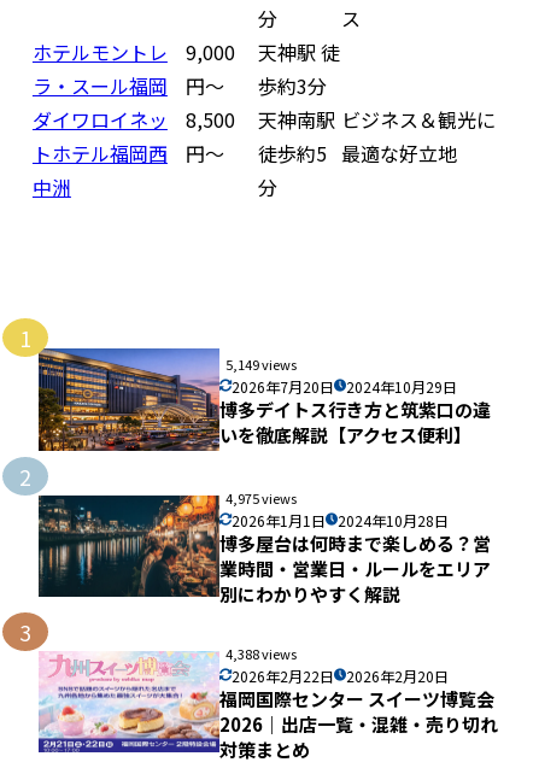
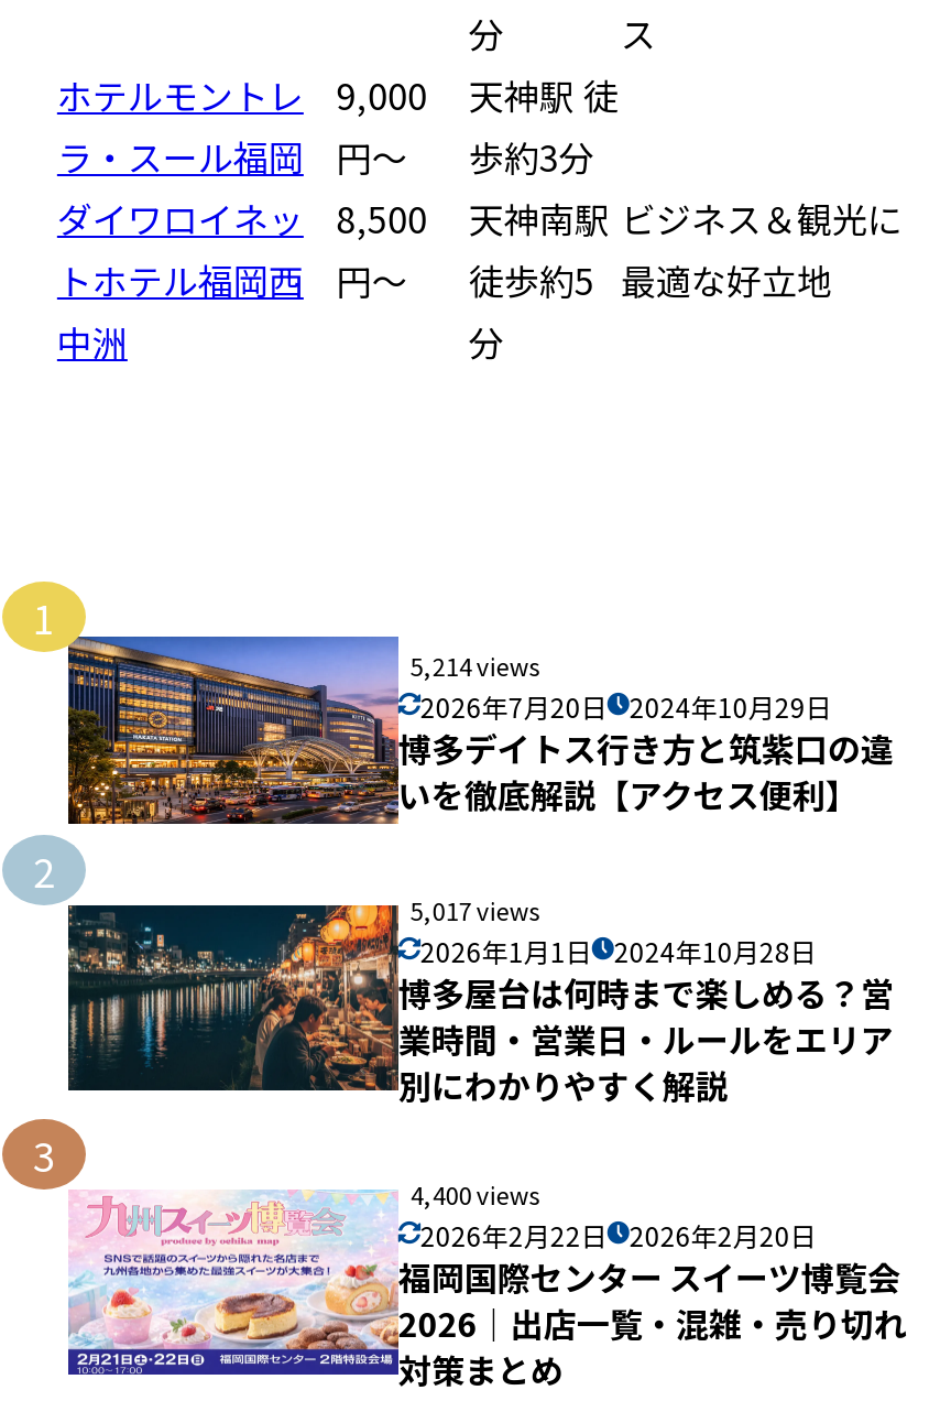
- 5,149 views
+ 5,214 views

- 4,975 views
+ 5,017 views

- 4,388 views
+ 4,400 views
